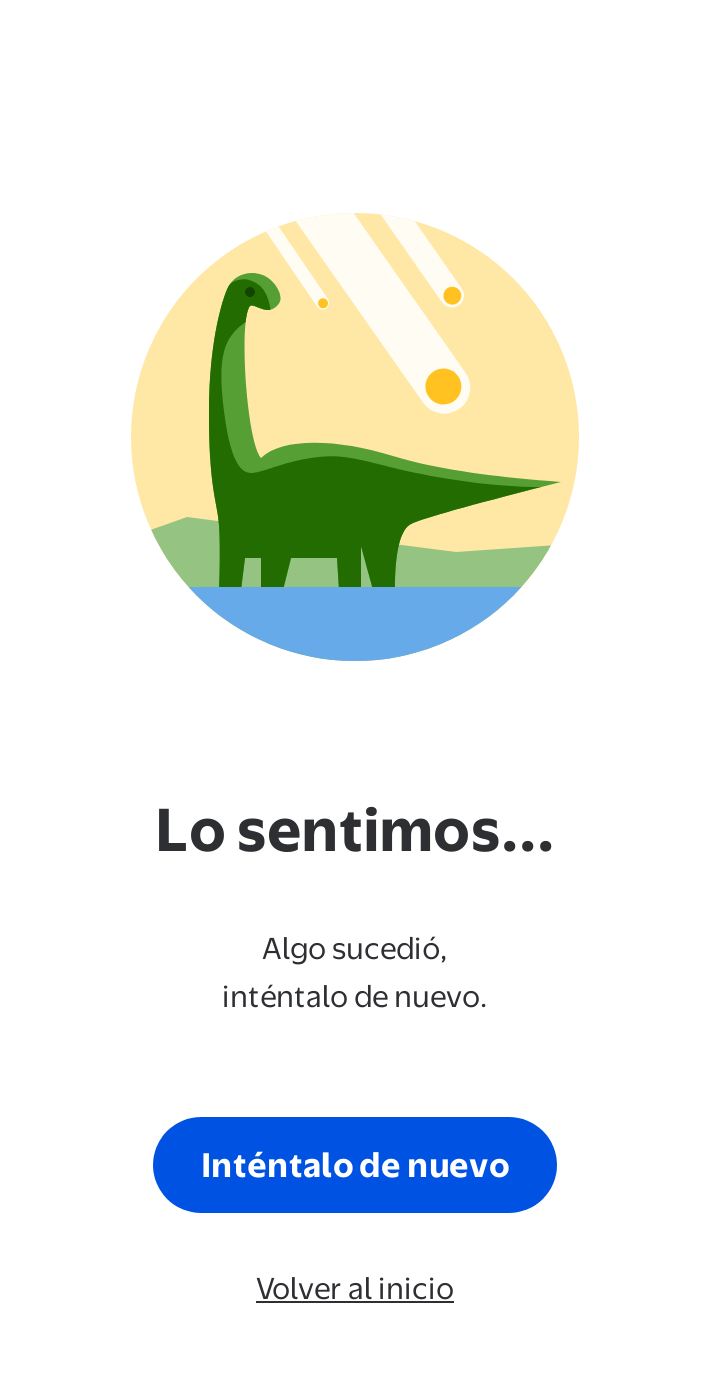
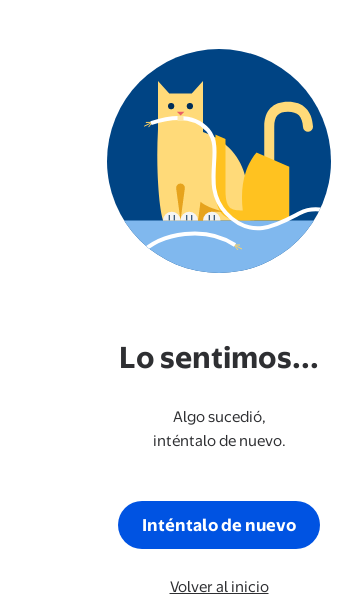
- [image]
+ [image]
